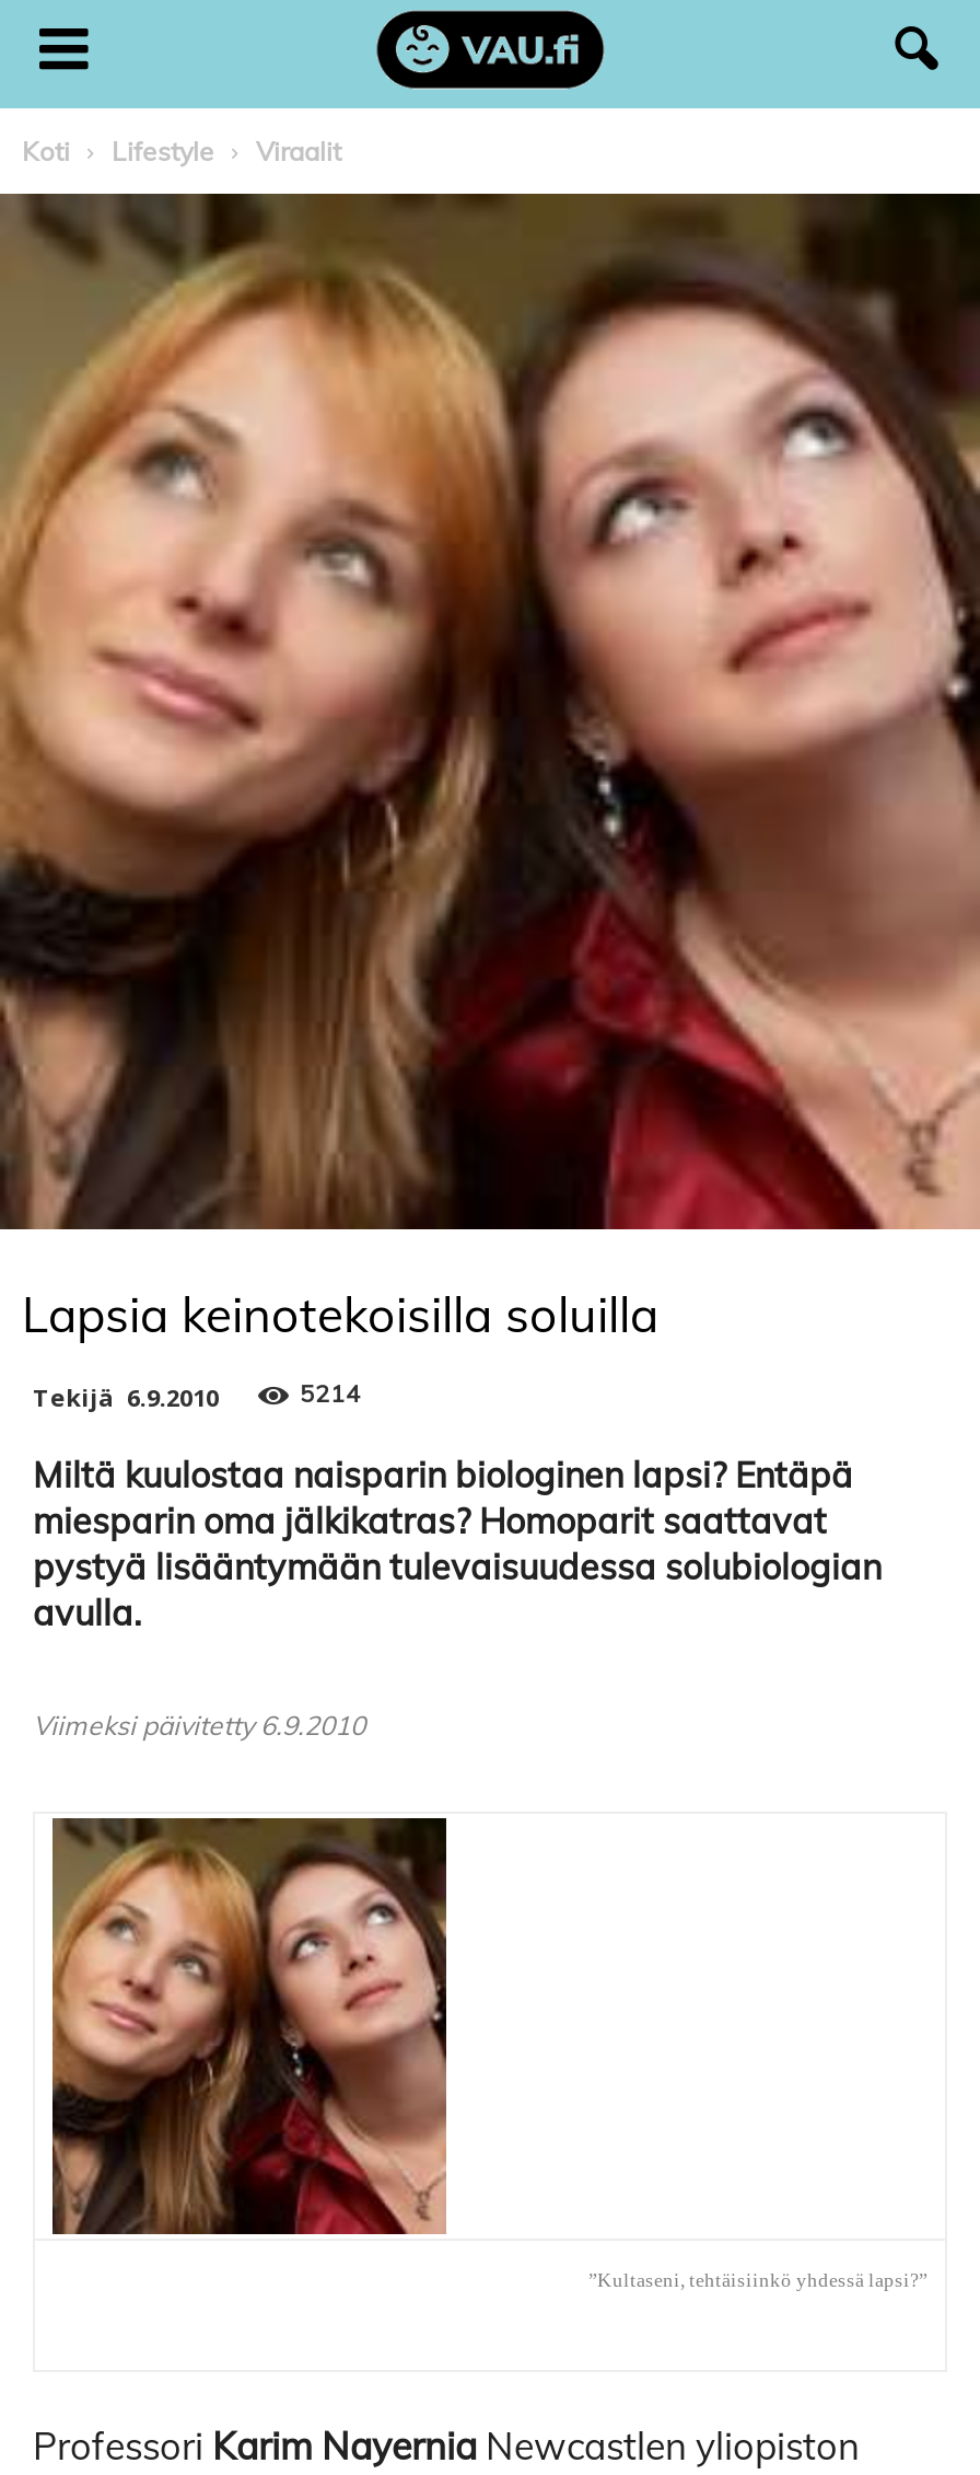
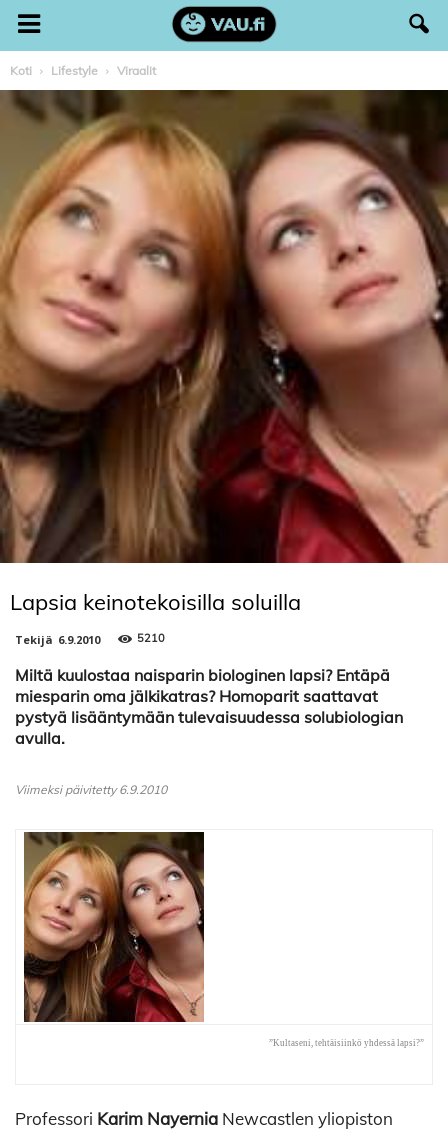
- 5214
+ 5210
